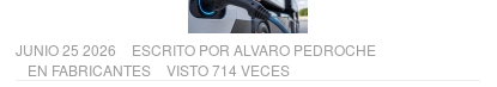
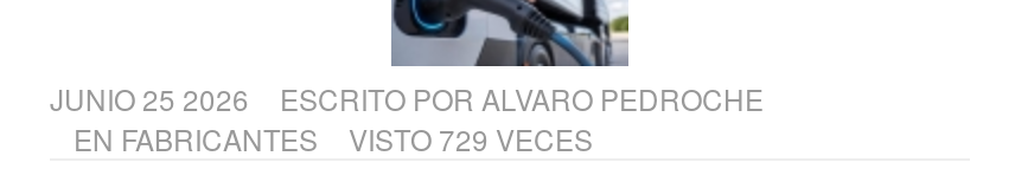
- EN FABRICANTES VISTO 714 VECES
+ EN FABRICANTES VISTO 729 VECES
